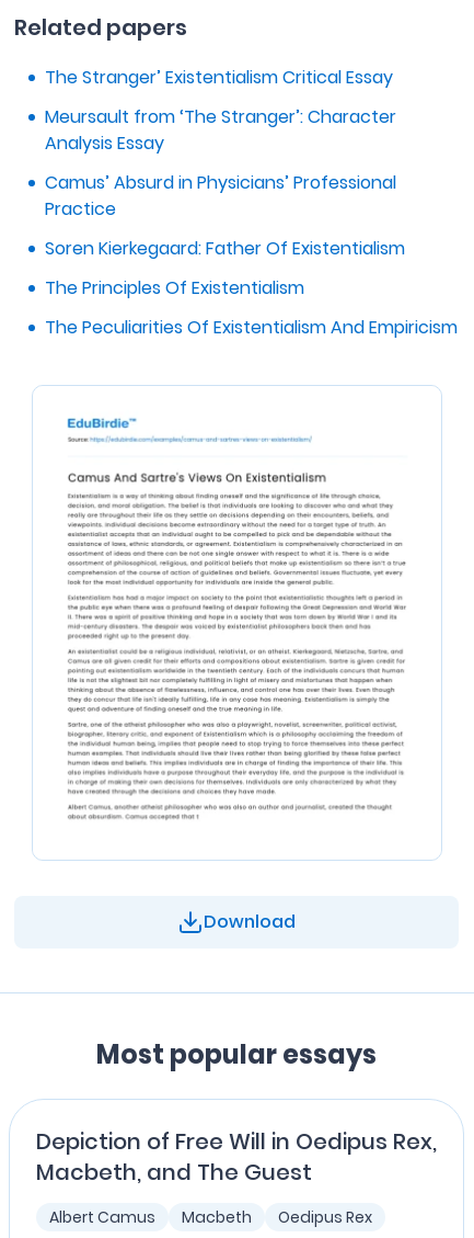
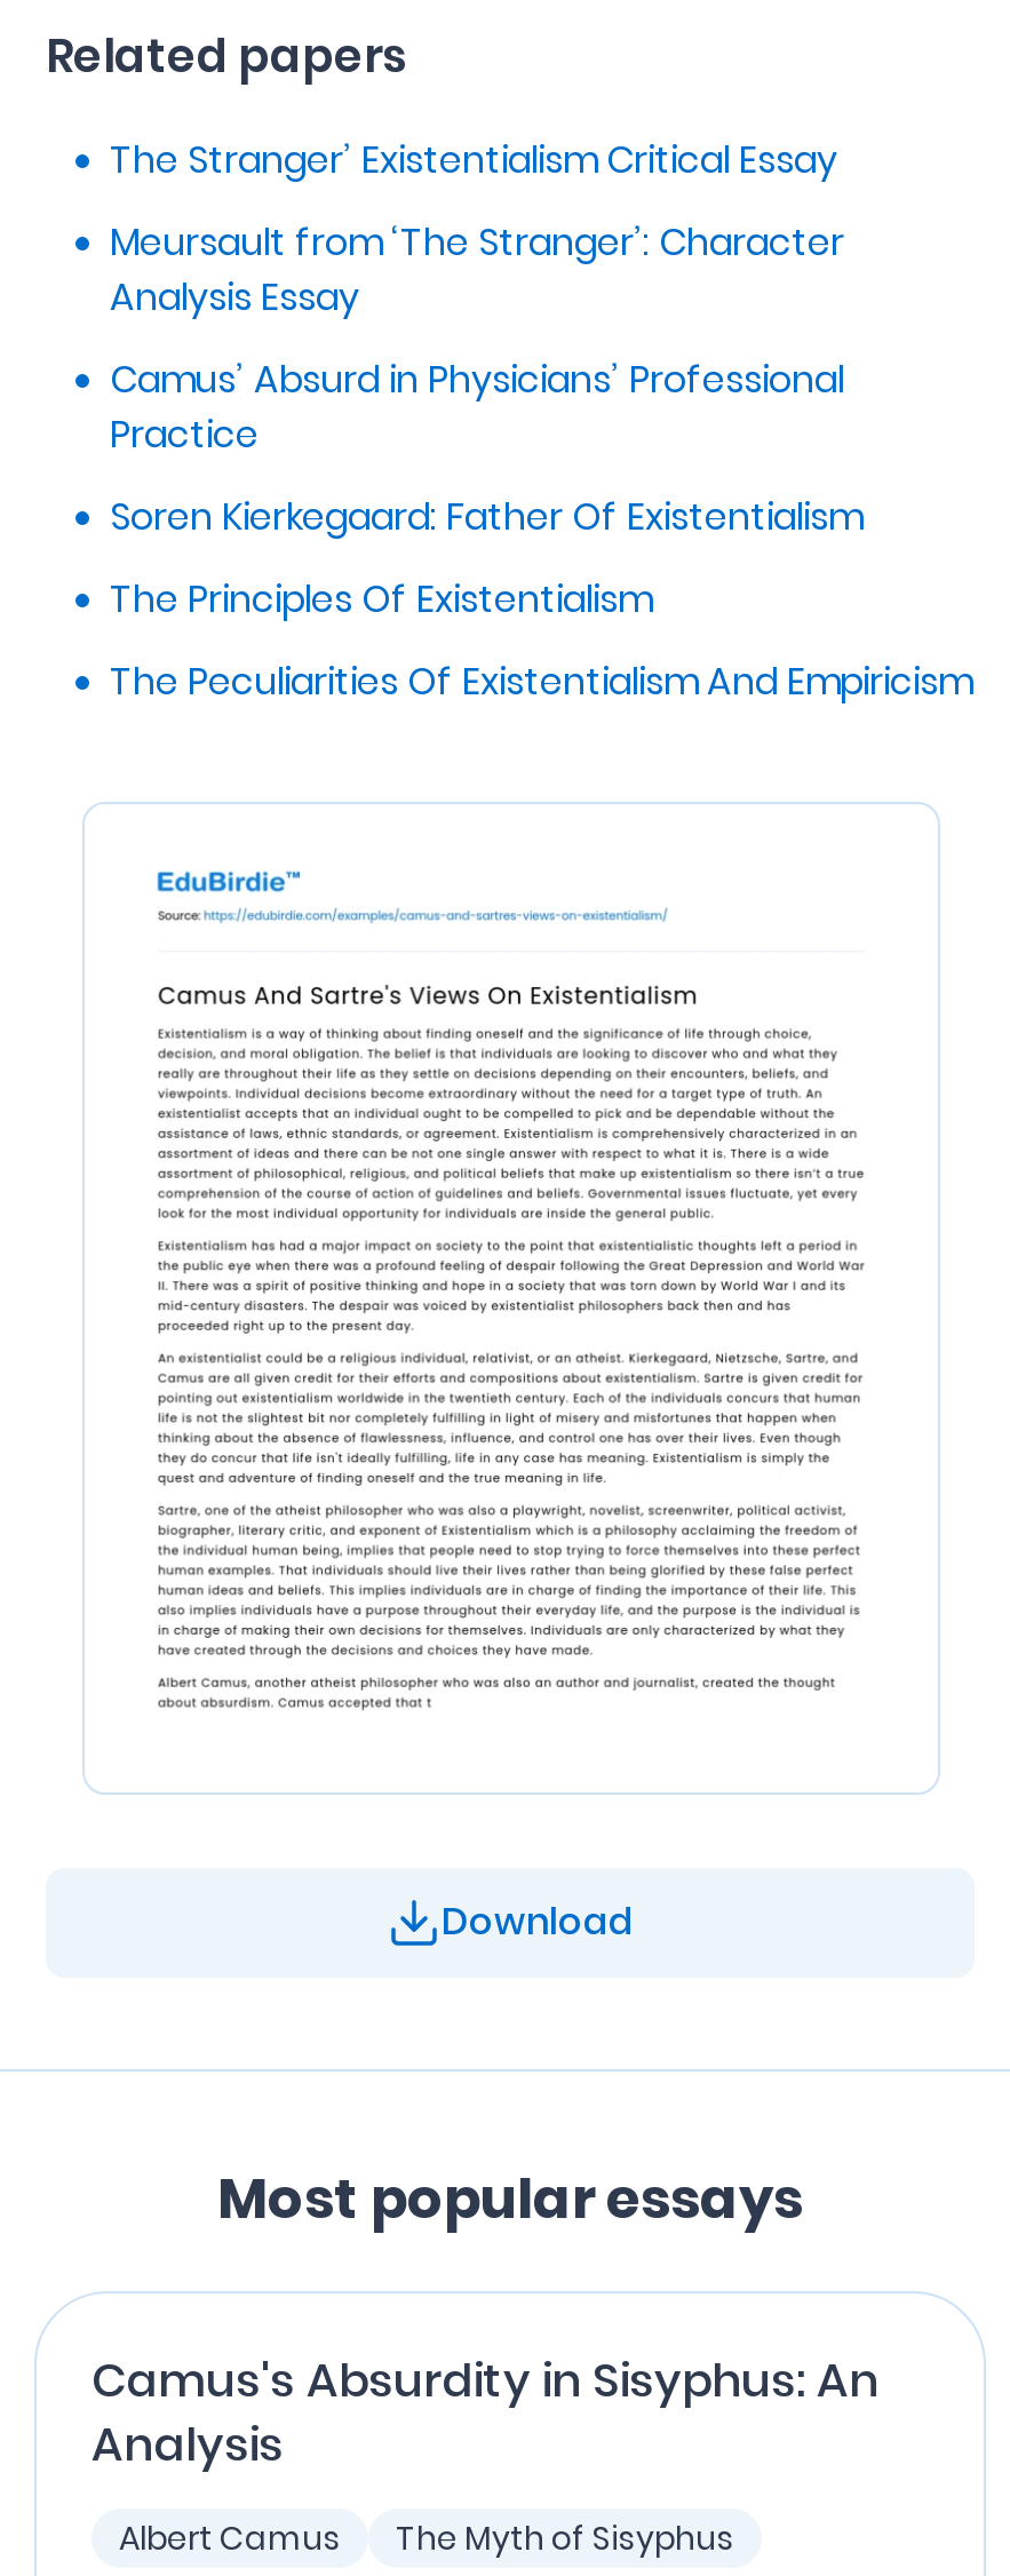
- Depiction of Free Will in Oedipus Rex,
- Macbeth, and The Guest
+ Camus's Absurdity in Sisyphus: An
+ Analysis

- Macbeth
- Oedipus Rex
+ The Myth of Sisyphus
